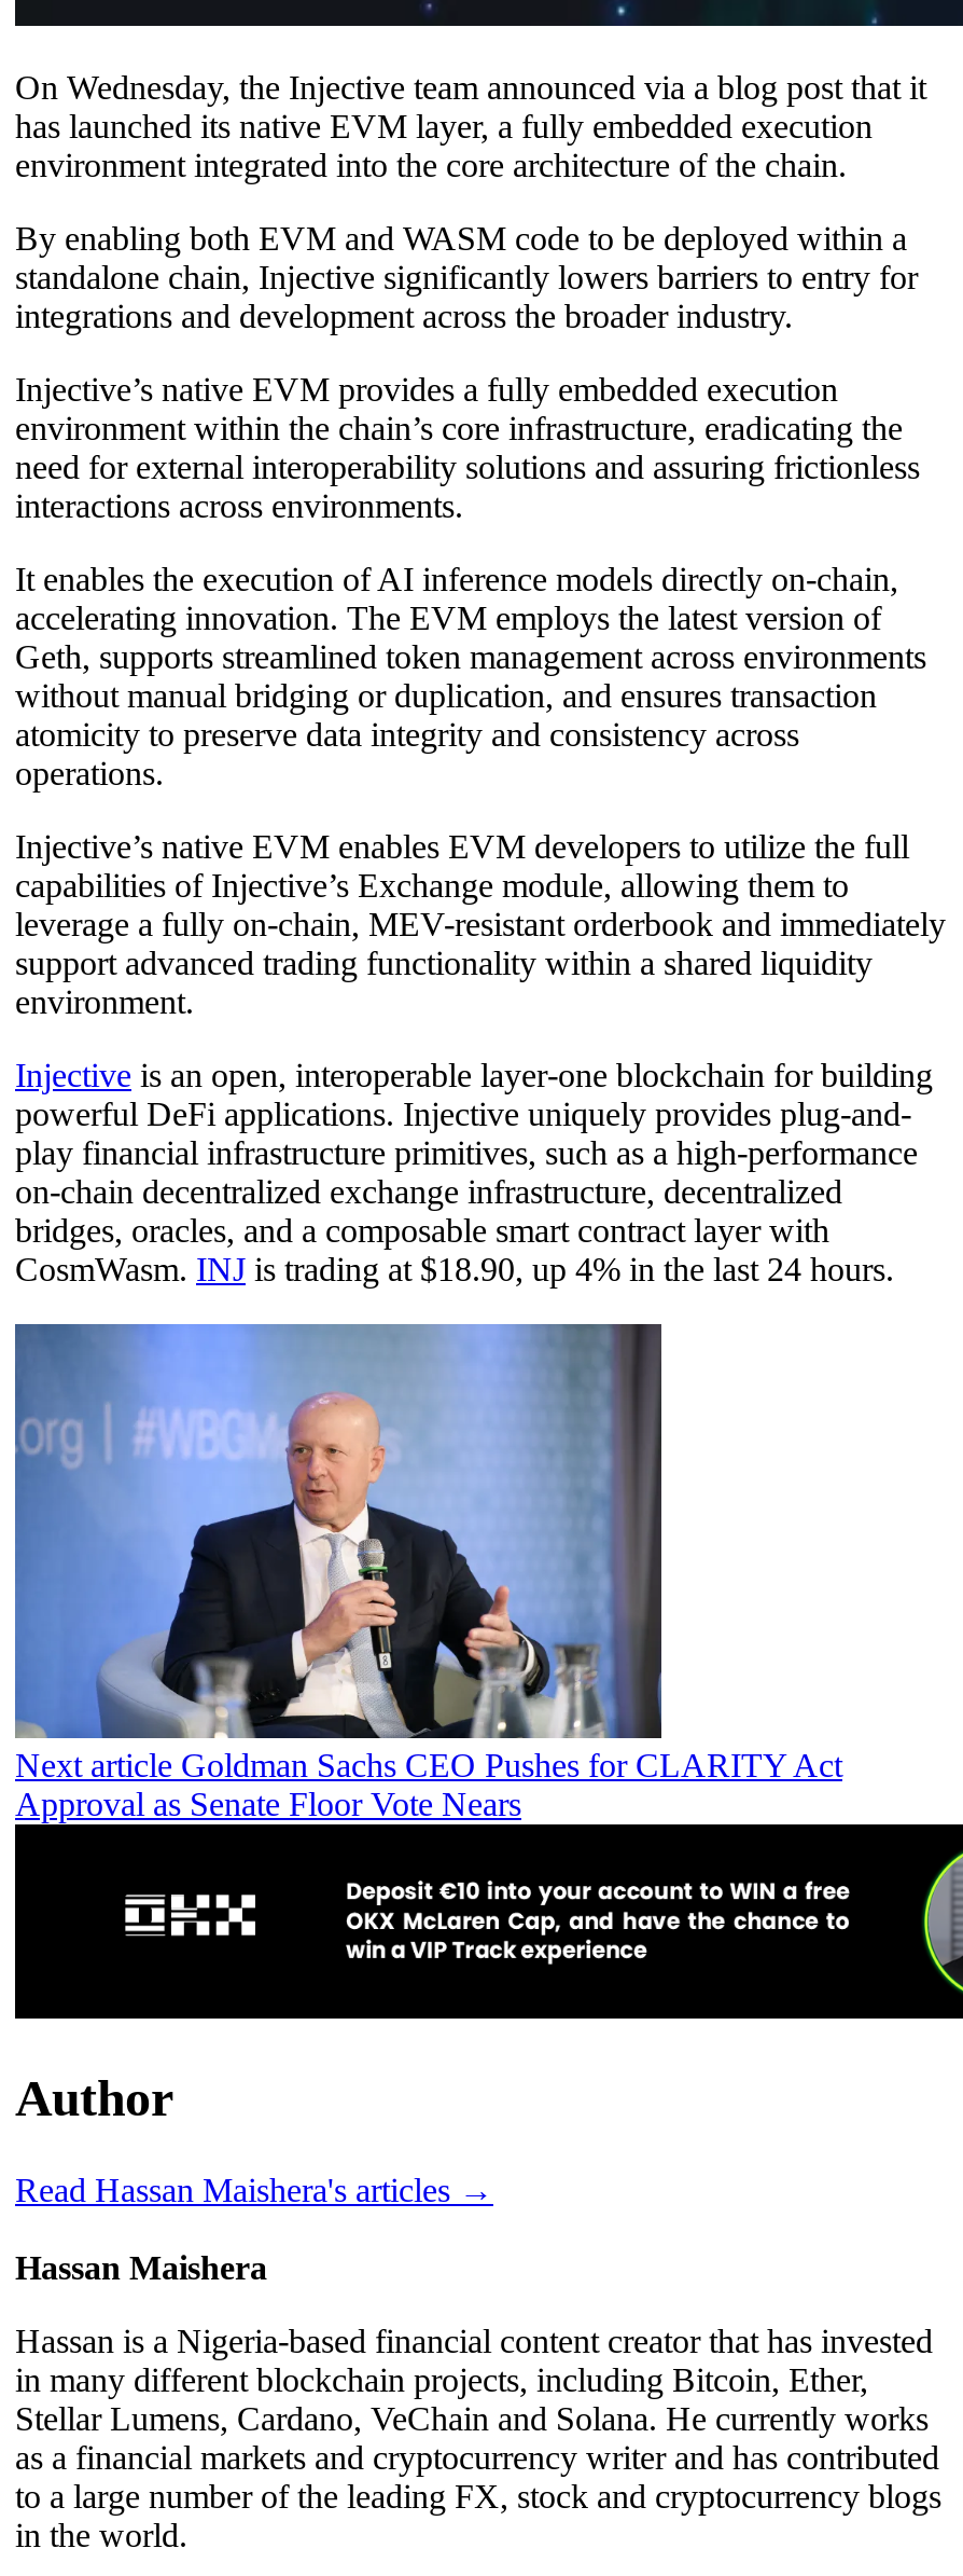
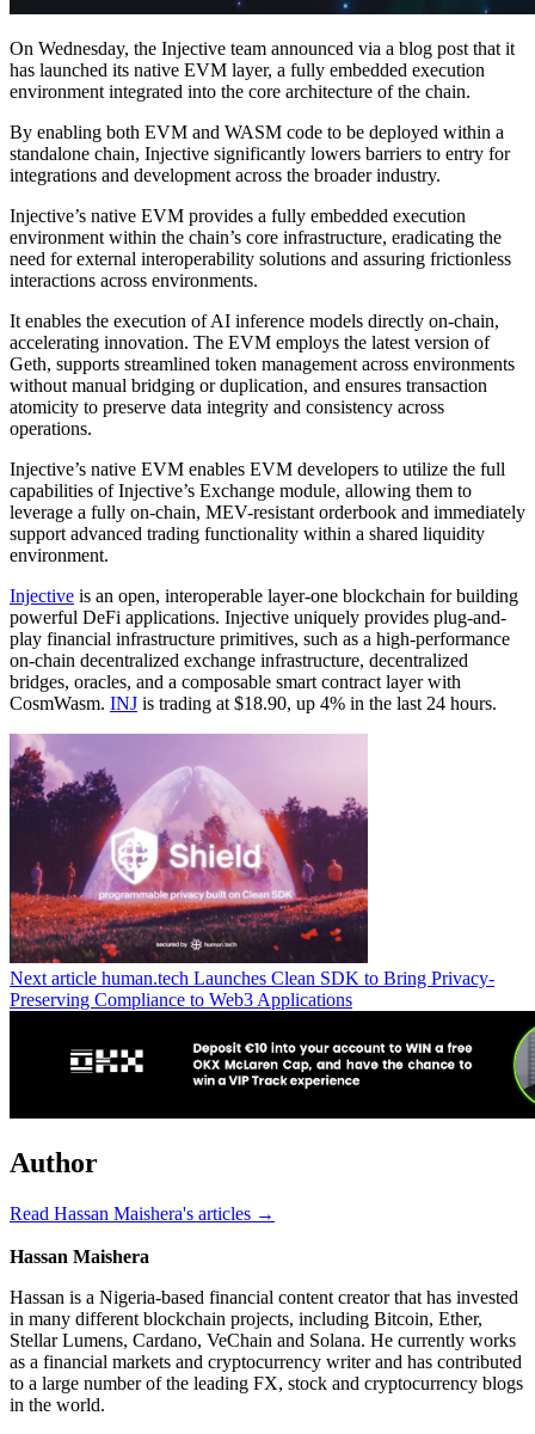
- [image]
- Next article Goldman Sachs CEO Pushes for CLARITY Act
- Approval as Senate Floor Vote Nears
+ [image]
+ Next article human.tech Launches Clean SDK to Bring Privacy-
+ Preserving Compliance to Web3 Applications
